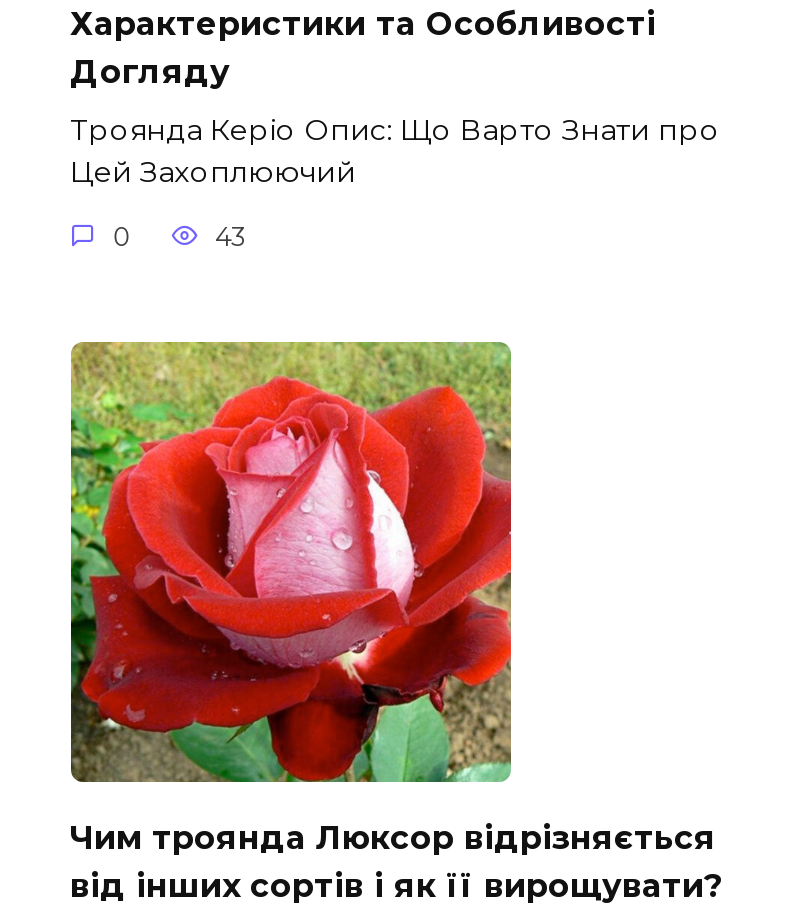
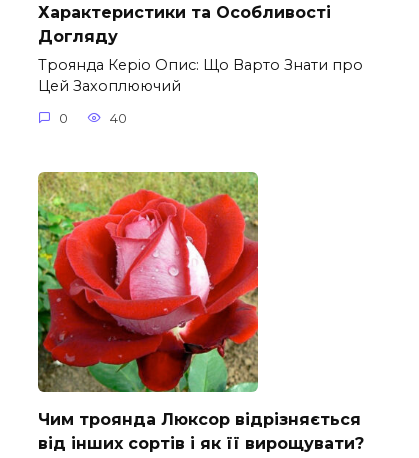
- 43
+ 40
